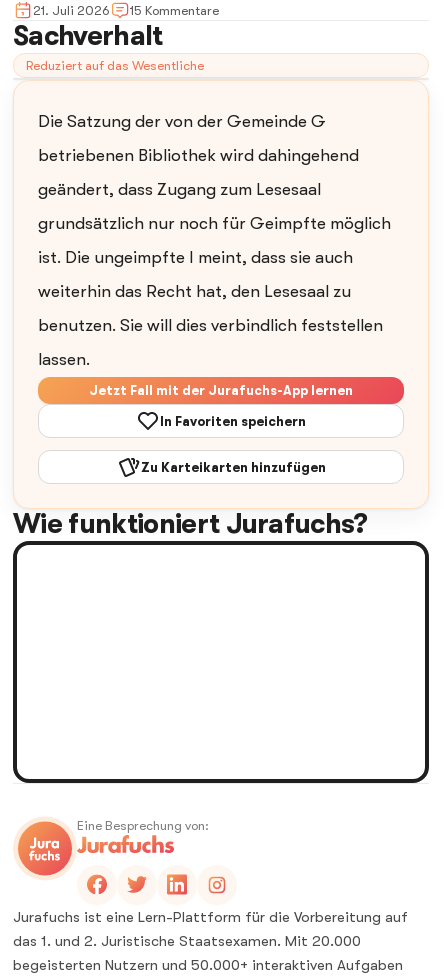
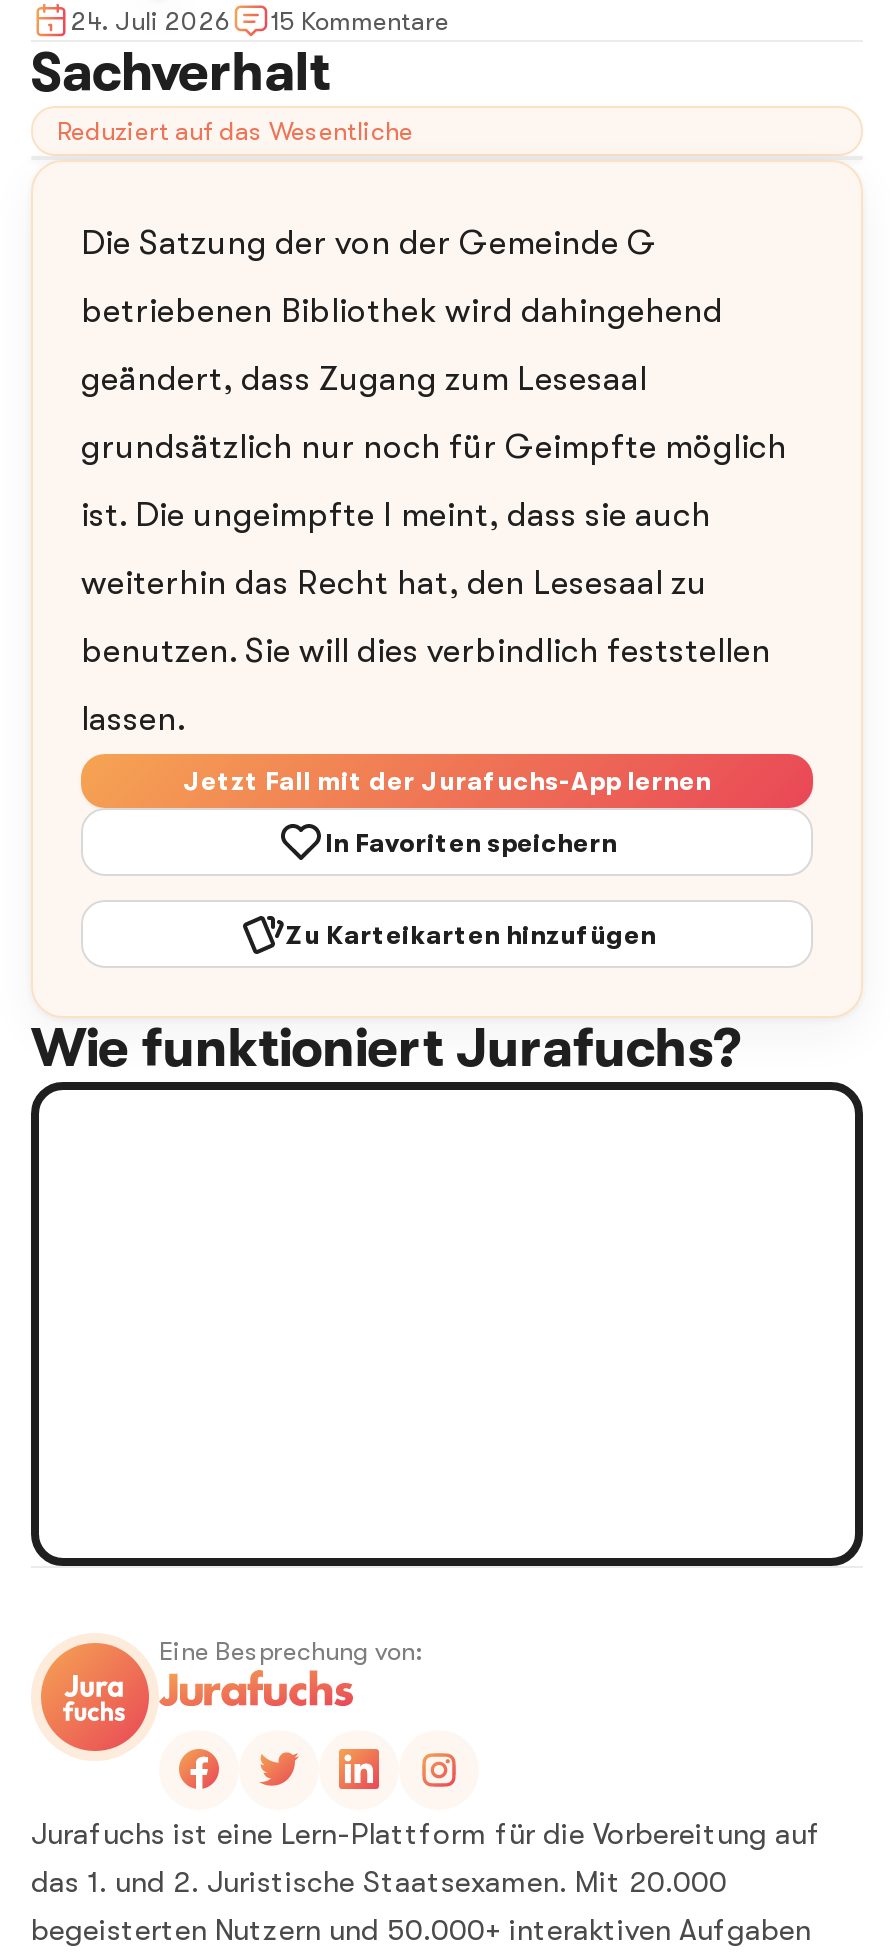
- 21. Juli 2026 15 Kommentare
+ 24. Juli 2026 15 Kommentare
